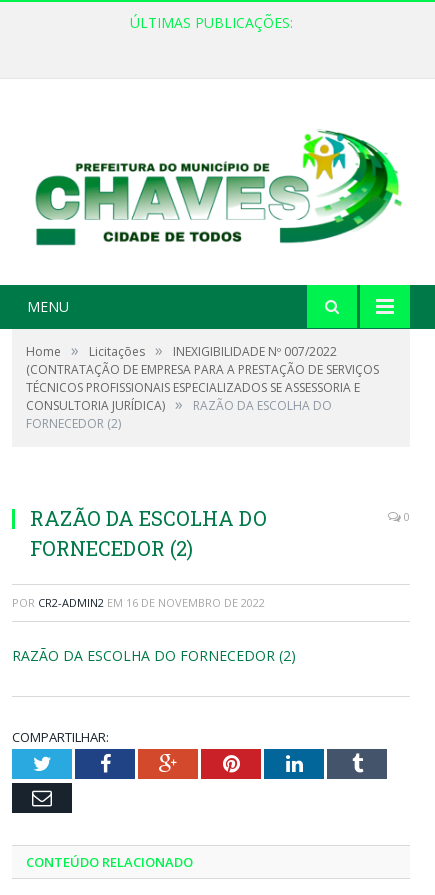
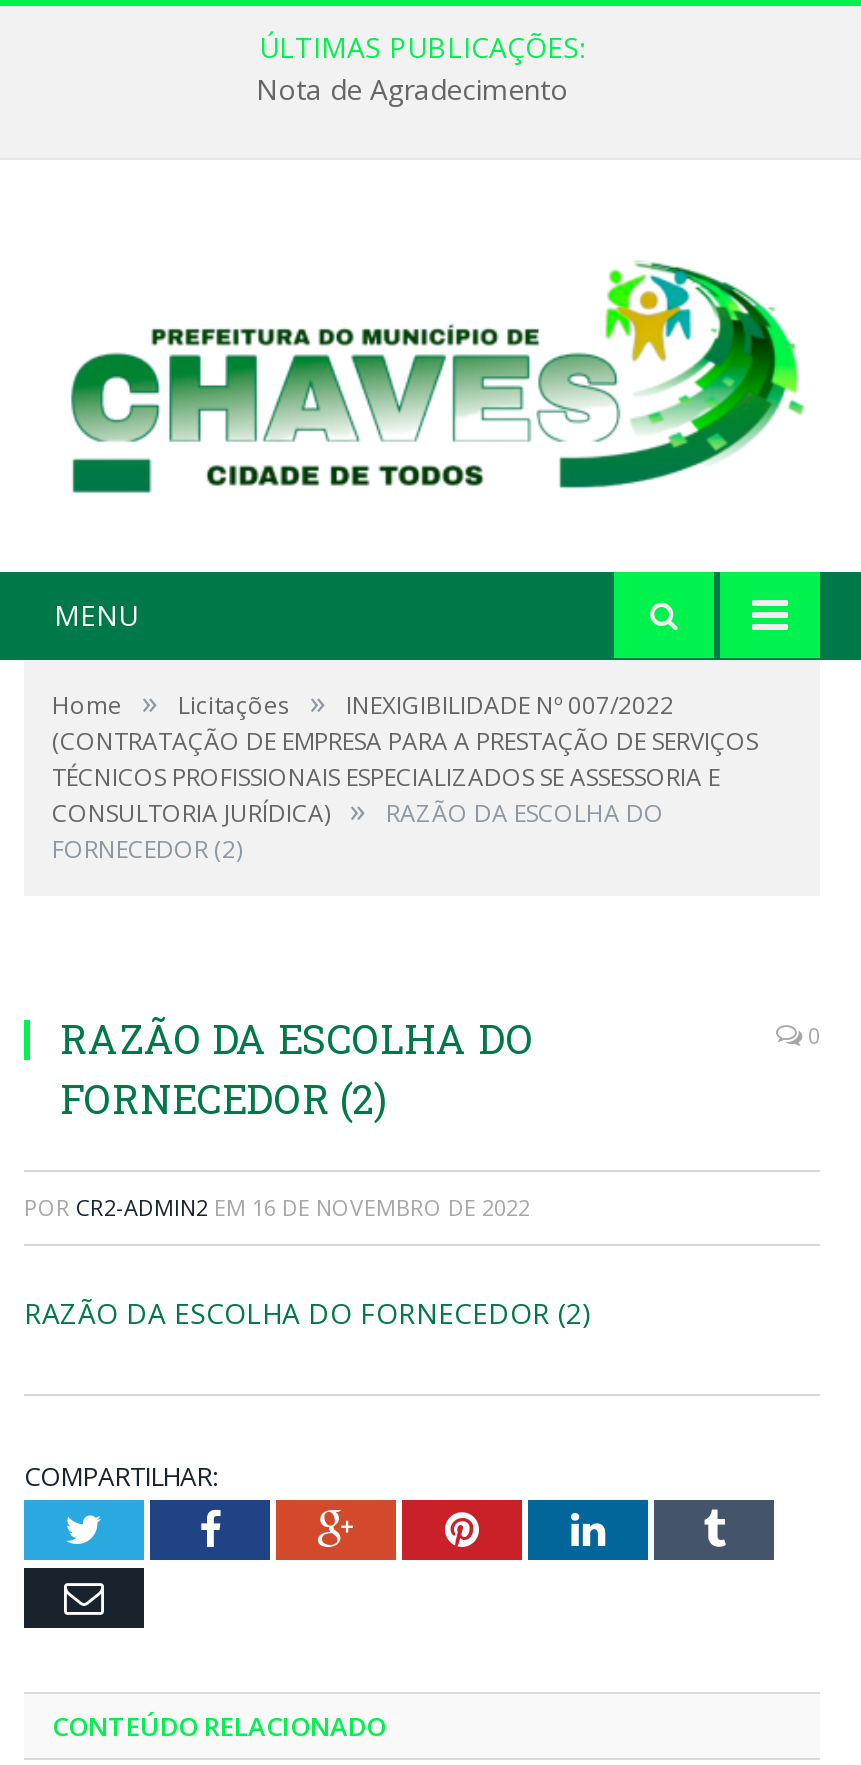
+ Nota de Agradecimento
